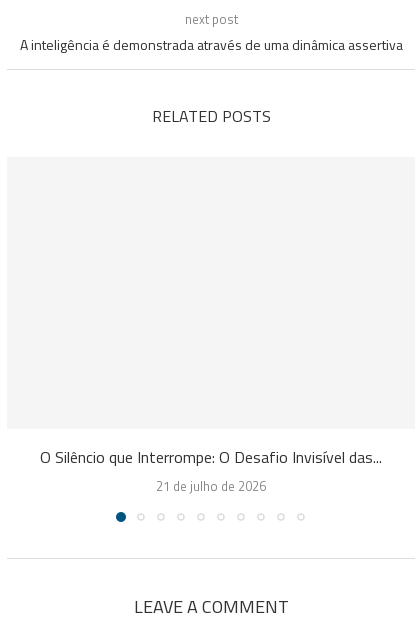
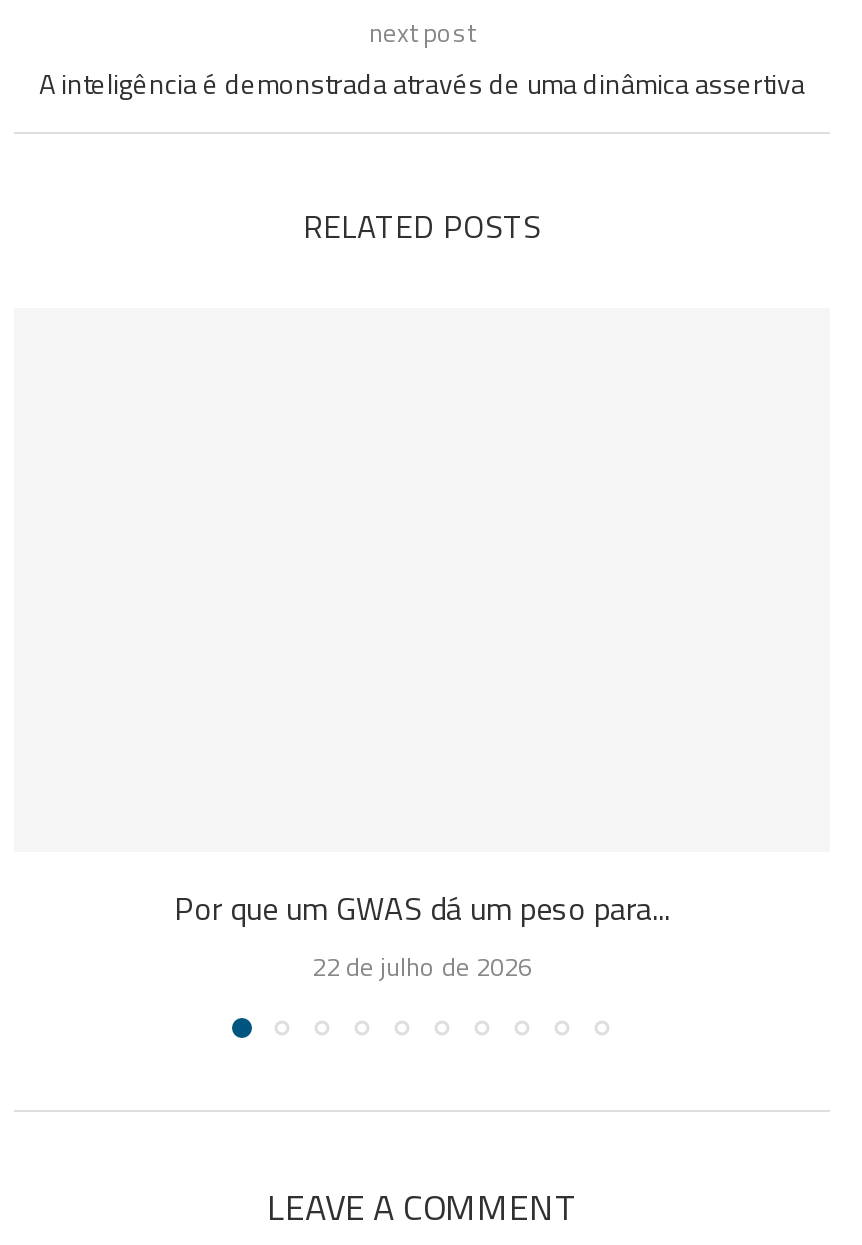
- O Silêncio que Interrompe: O Desafio Invisível das...
- 21 de julho de 2026
+ Por que um GWAS dá um peso para...
+ 22 de julho de 2026
